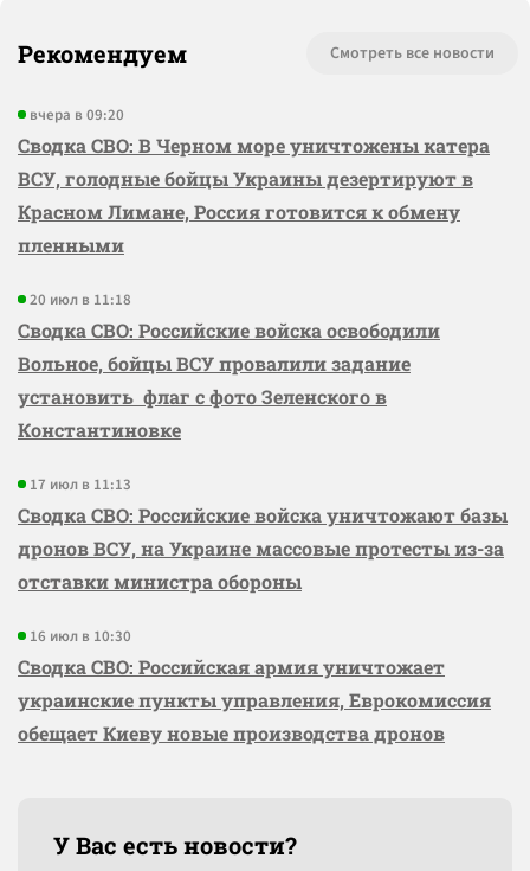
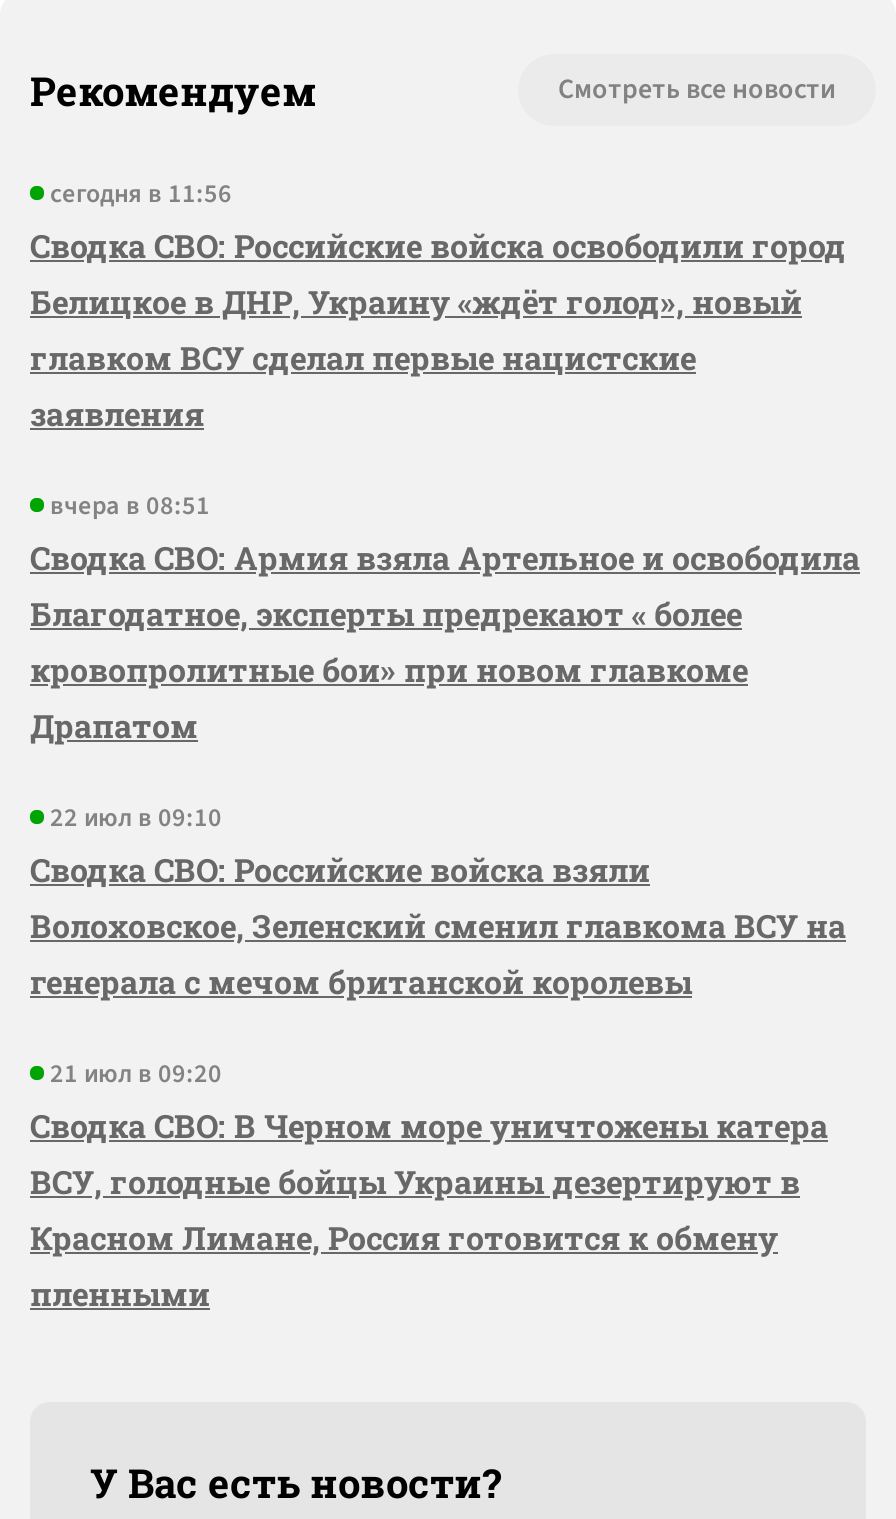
- вчера в 09:20
+ сегодня в 11:56
+ Сводка СВО: Российские войска освободили город
+ Белицкое в ДНР, Украину «ждёт голод», новый
+ главком ВСУ сделал первые нацистские
+ заявления
+ вчера в 08:51
+ Сводка СВО: Армия взяла Артельное и освободила
+ Благодатное, эксперты предрекают « более
+ кровопролитные бои» при новом главкоме
+ Драпатом
+ 22 июл в 09:10
+ Сводка СВО: Российские войска взяли
+ Волоховское, Зеленский сменил главкома ВСУ на
+ генерала с мечом британской королевы
+ 21 июл в 09:20

moved down: Сводка СВО: В Черном море уничтожены катера | ВСУ, голодные бойцы Украины дезертируют в | Красном Лимане, Россия готовится к обмену | пленными

- 20 июл в 11:18
- Сводка СВО: Российские войска освободили
- Вольное, бойцы ВСУ провалили задание
- установить флаг с фото Зеленского в
- Константиновке
- 17 июл в 11:13
- Сводка СВО: Российские войска уничтожают базы
- дронов ВСУ, на Украине массовые протесты из-за
- отставки министра обороны
- 16 июл в 10:30
- Сводка СВО: Российская армия уничтожает
- украинские пункты управления, Еврокомиссия
- обещает Киеву новые производства дронов
